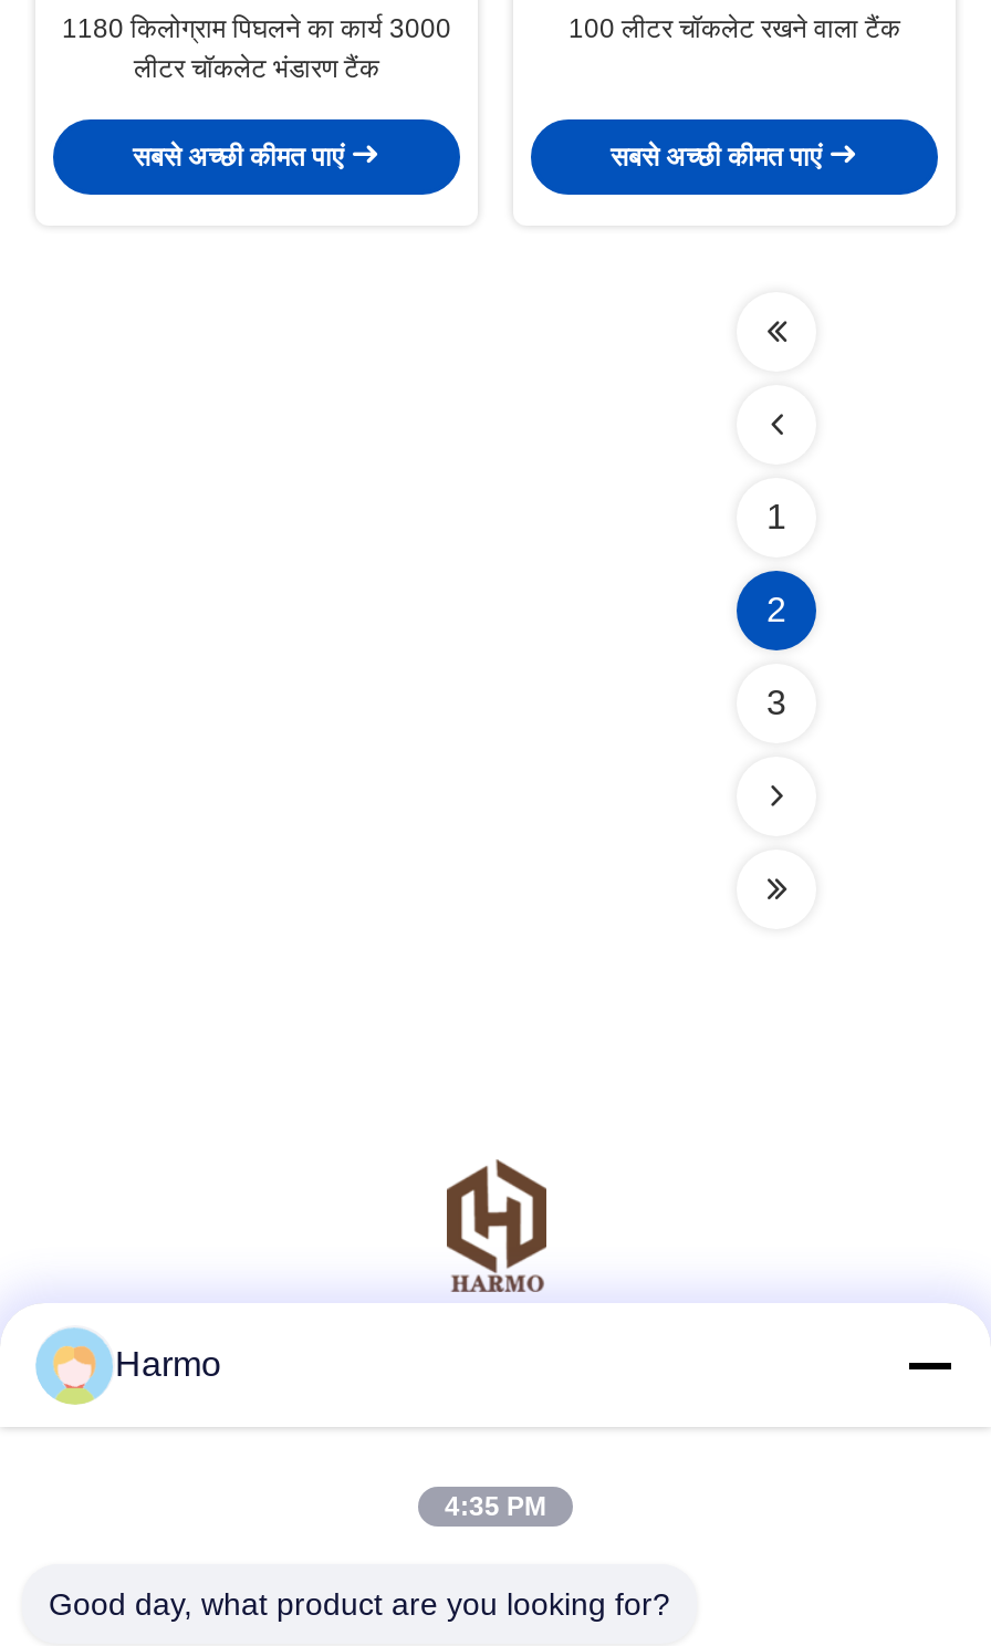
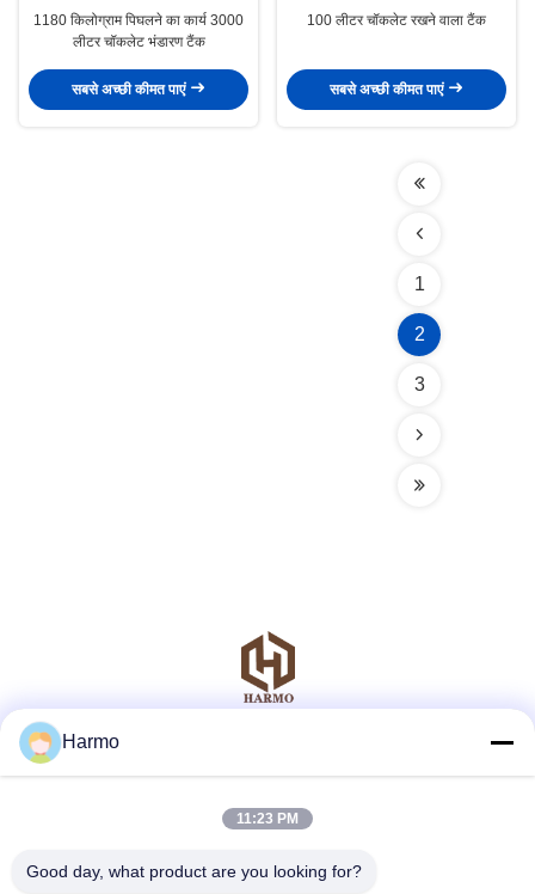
- 4:35 PM
+ 11:23 PM
